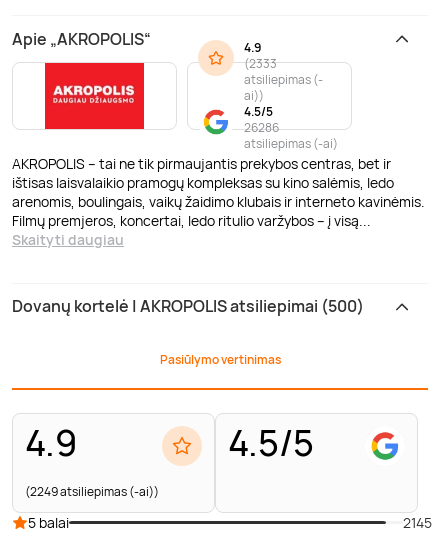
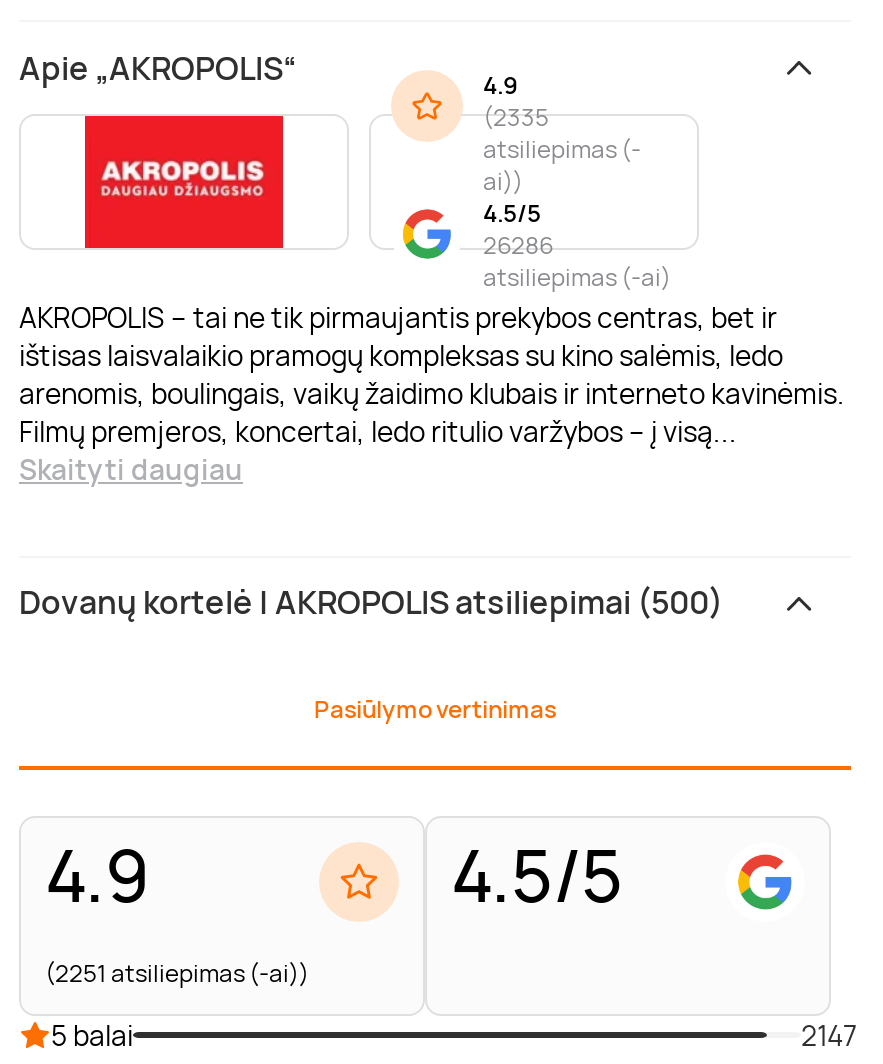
- (2333
+ (2335

- (2249 atsiliepimas (-ai))
+ (2251 atsiliepimas (-ai))

- 2145
+ 2147
